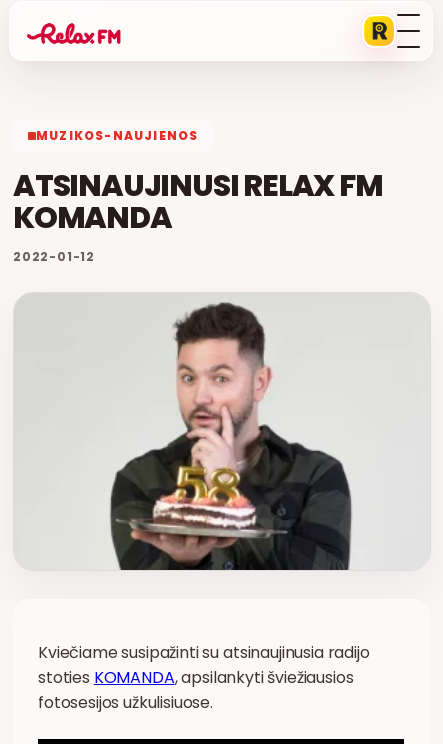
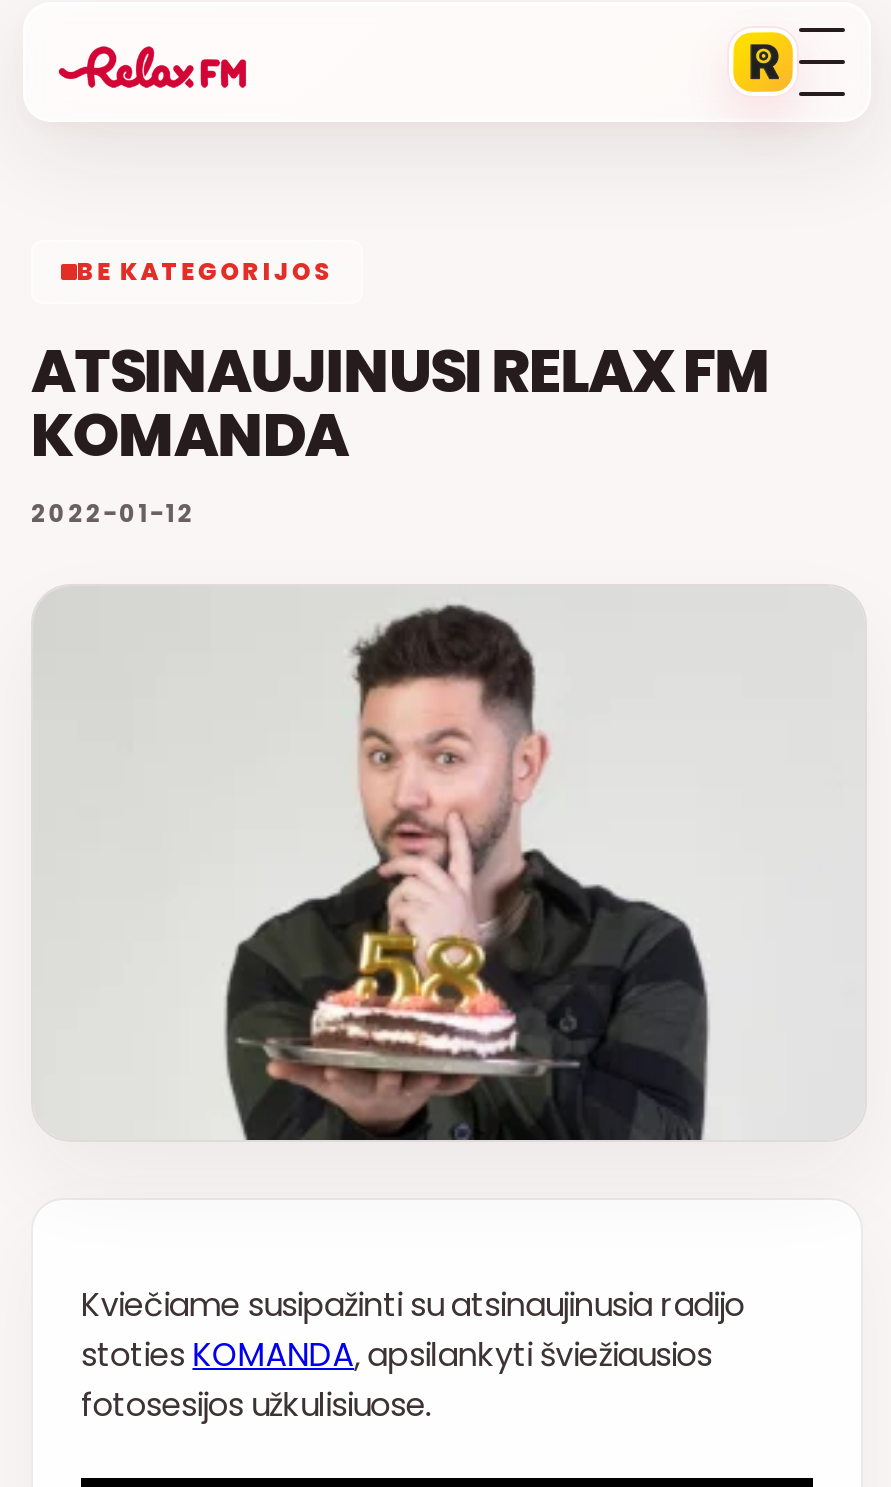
- MUZIKOS-NAUJIENOS
+ BE KATEGORIJOS
